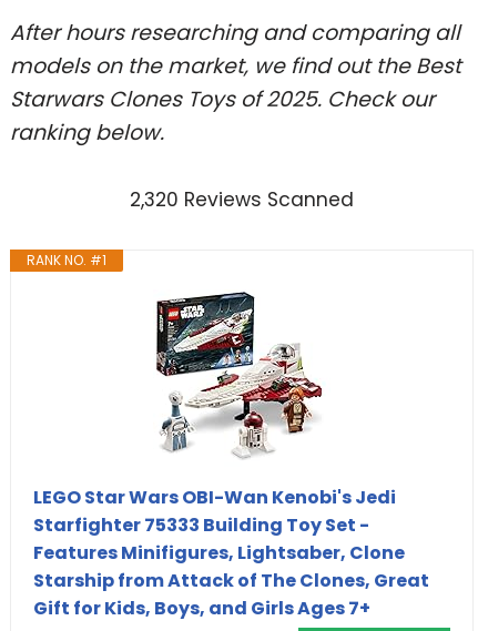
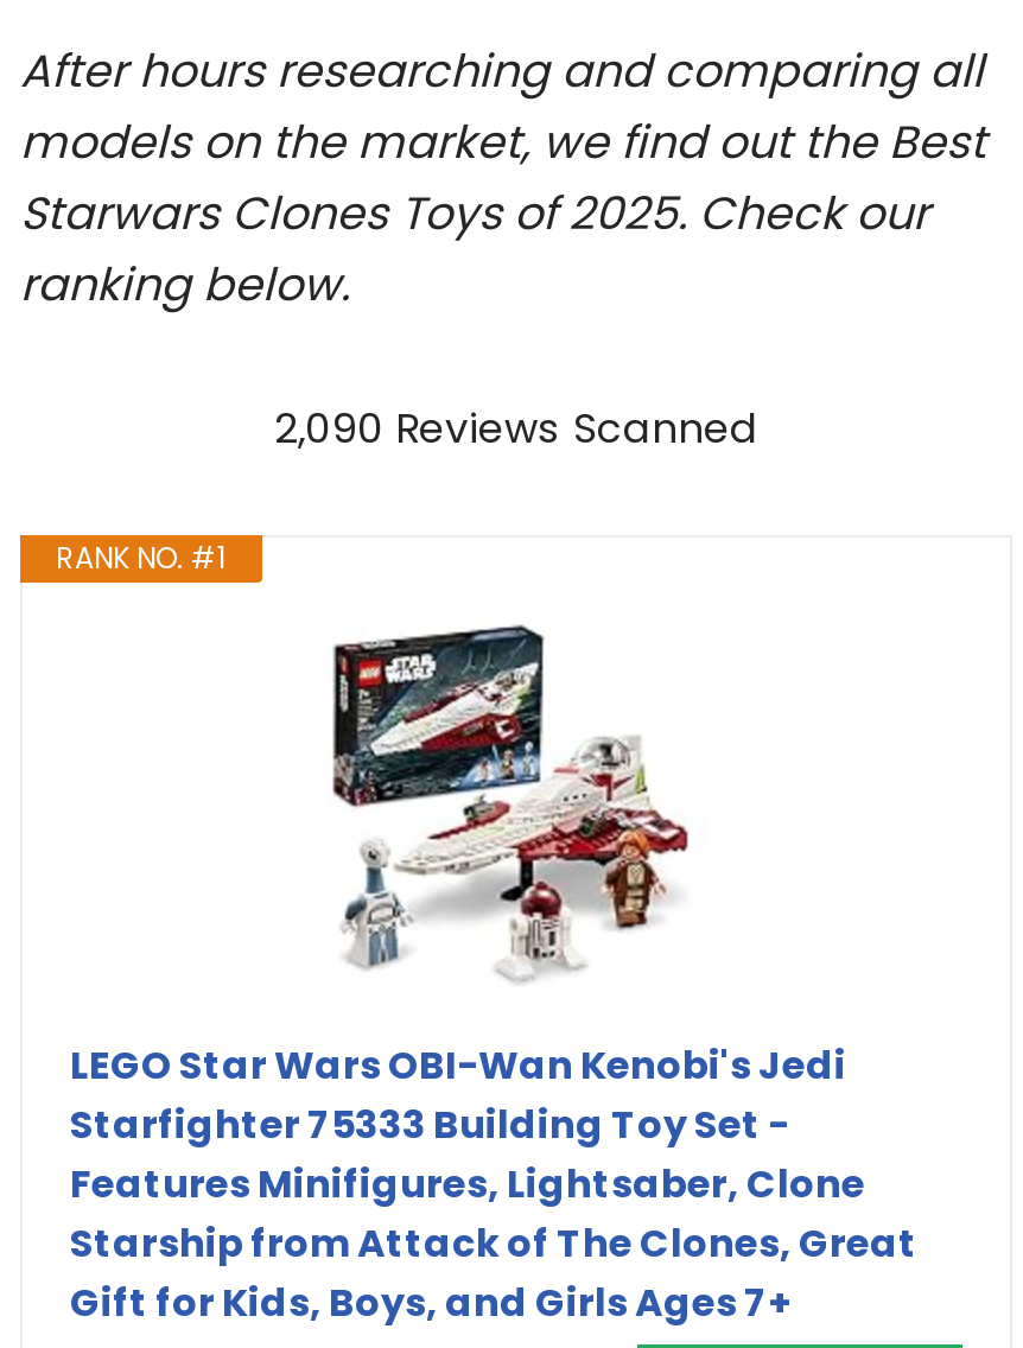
- 2,320 Reviews Scanned
+ 2,090 Reviews Scanned
